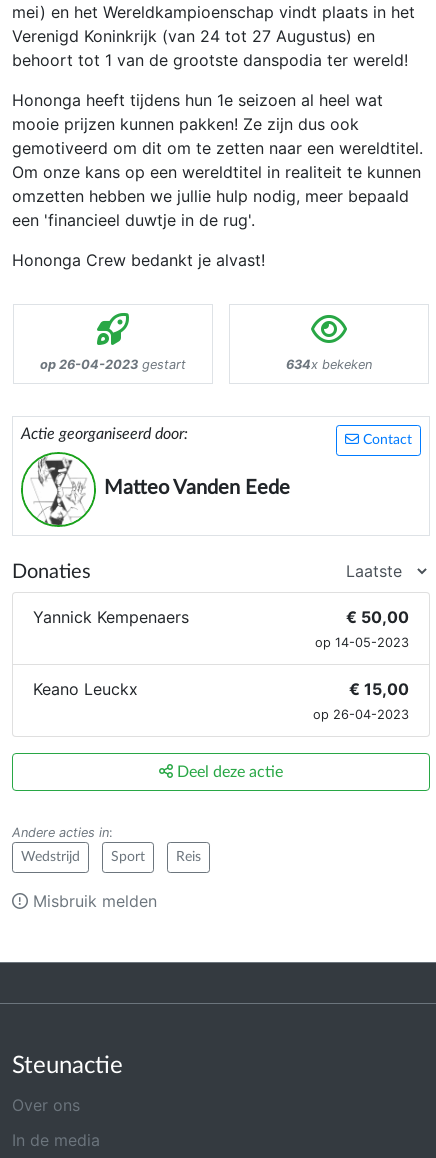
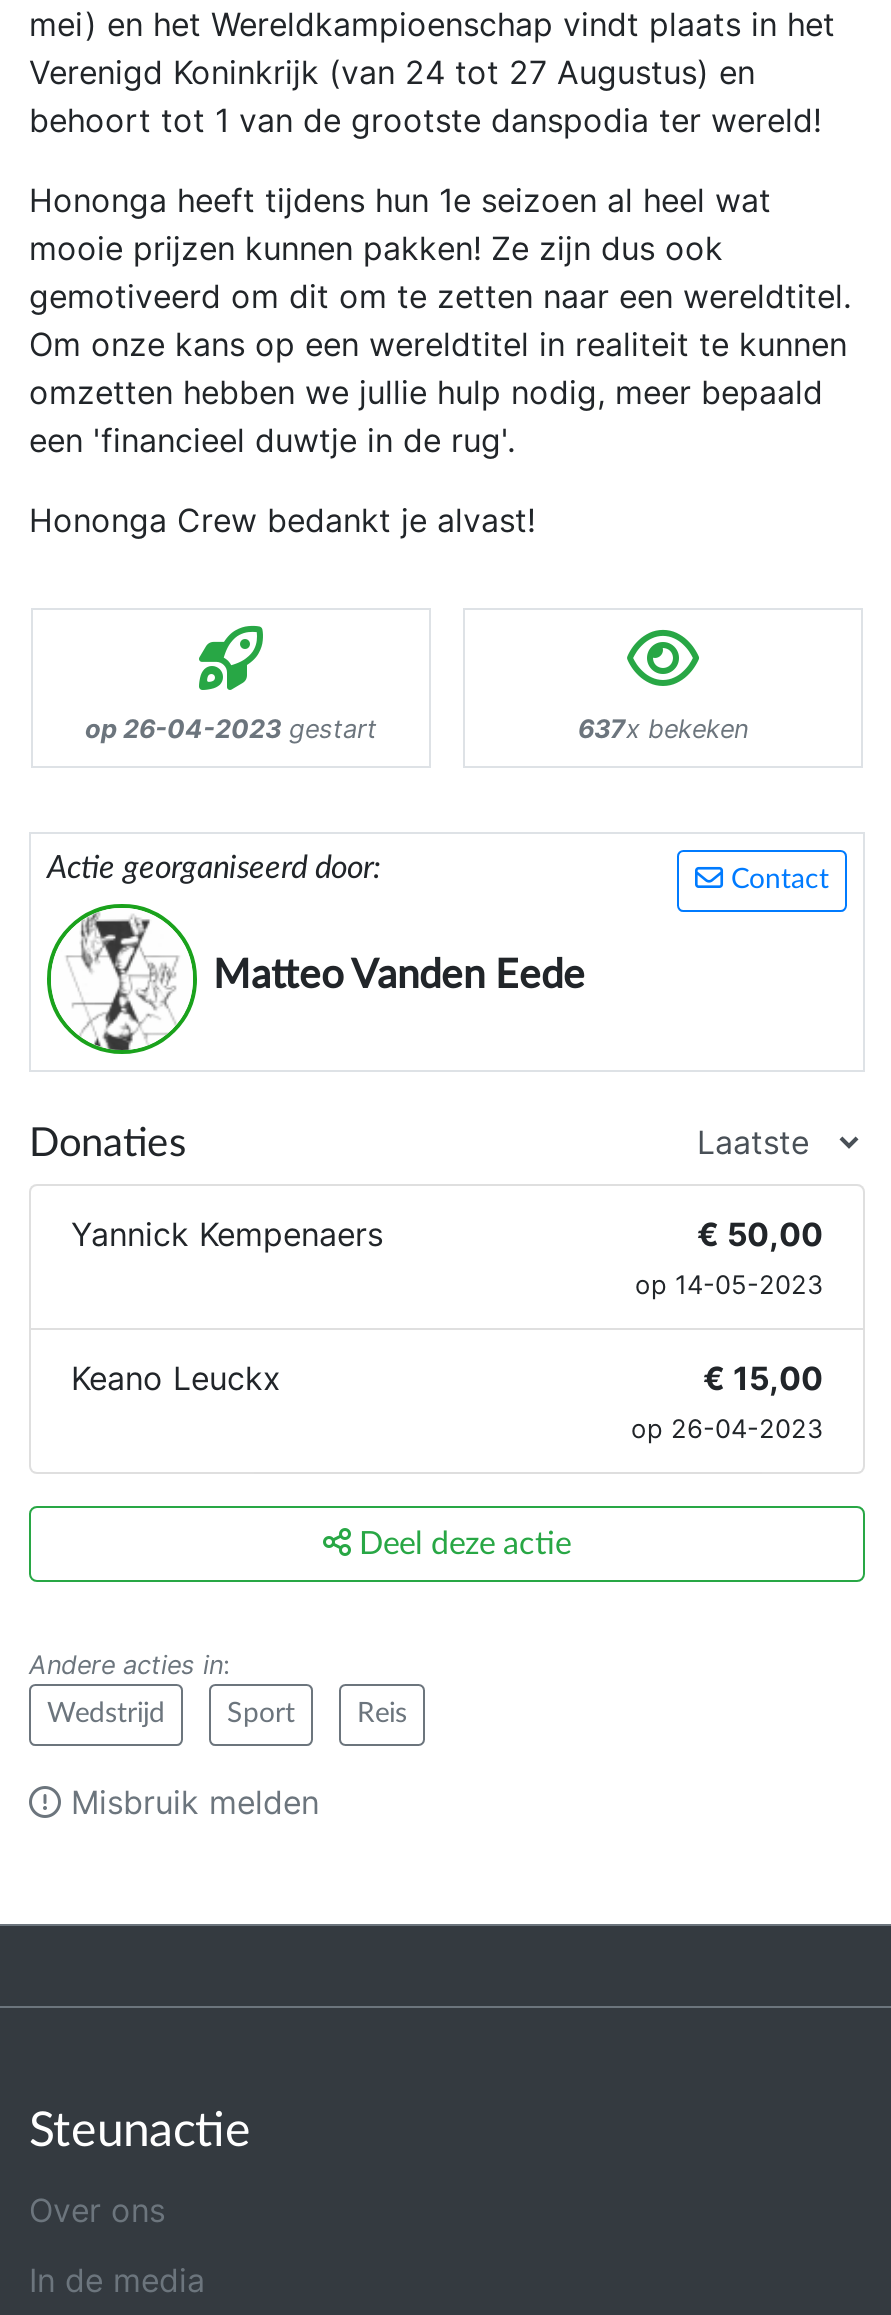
- 634x bekeken
+ 637x bekeken
